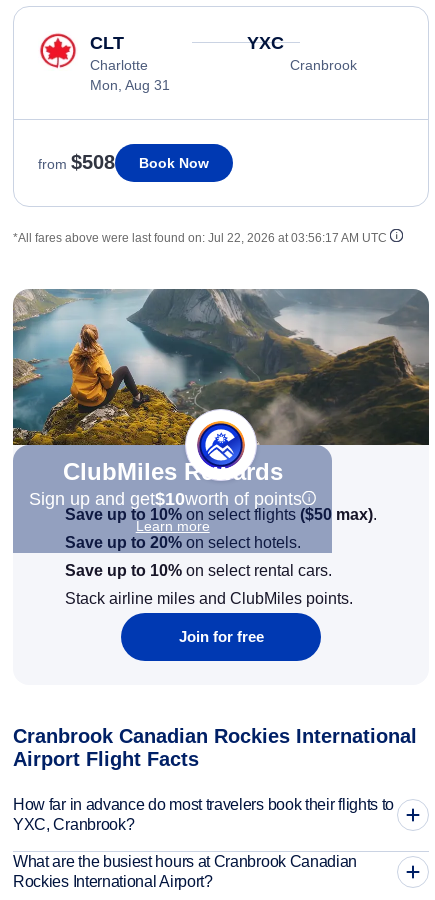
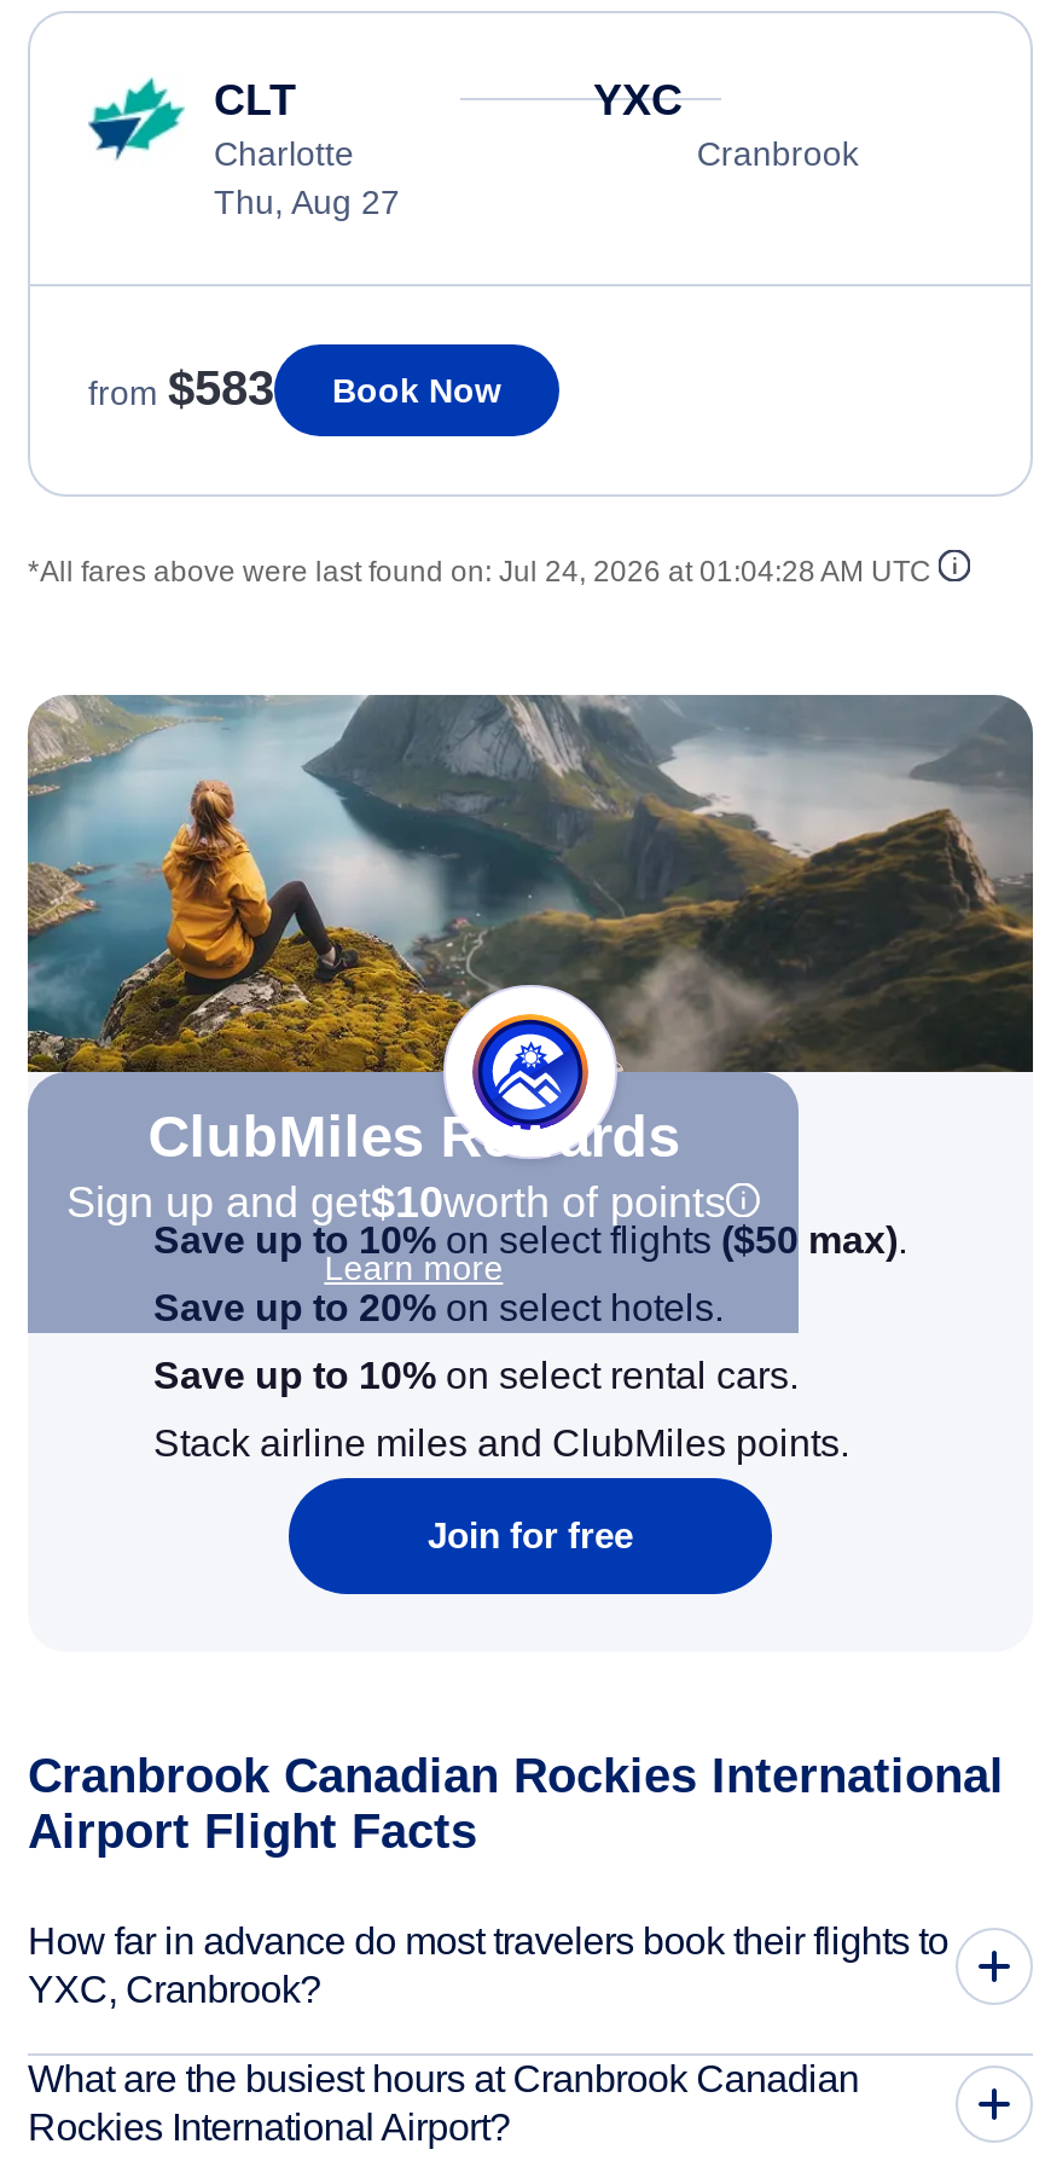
- [image]
- Mon, Aug 31
+ [image]
+ Thu, Aug 27

- from $508 Book Now
+ from $583 Book Now

- *All fares above were last found on: Jul 22, 2026 at 03:56:17 AM UTC
+ *All fares above were last found on: Jul 24, 2026 at 01:04:28 AM UTC
